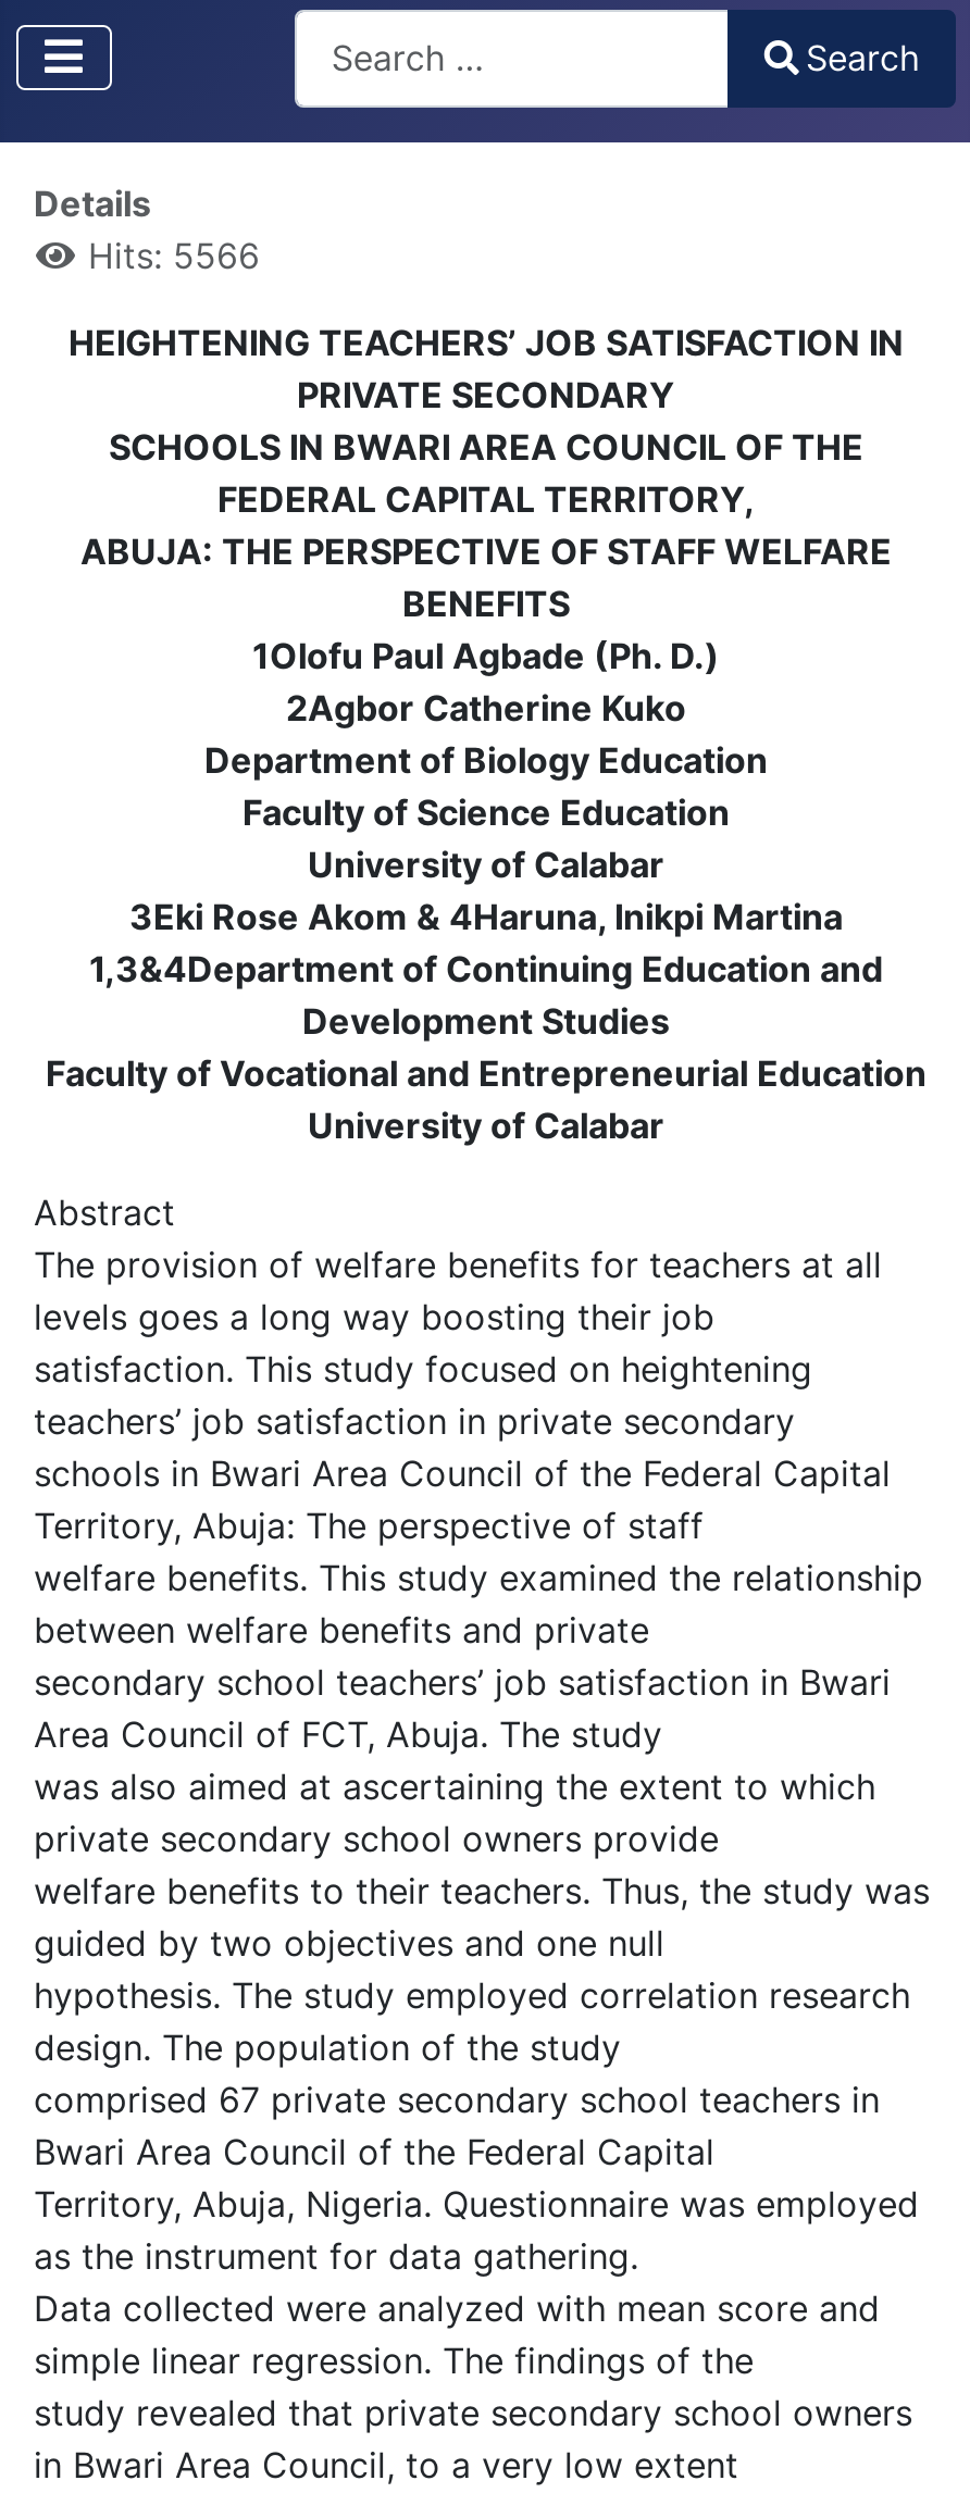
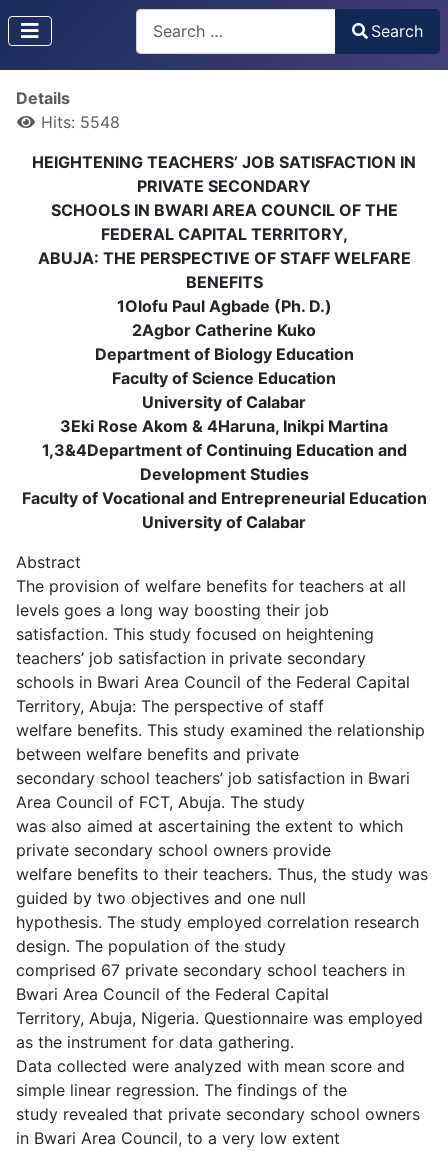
- Hits: 5566
+ Hits: 5548
